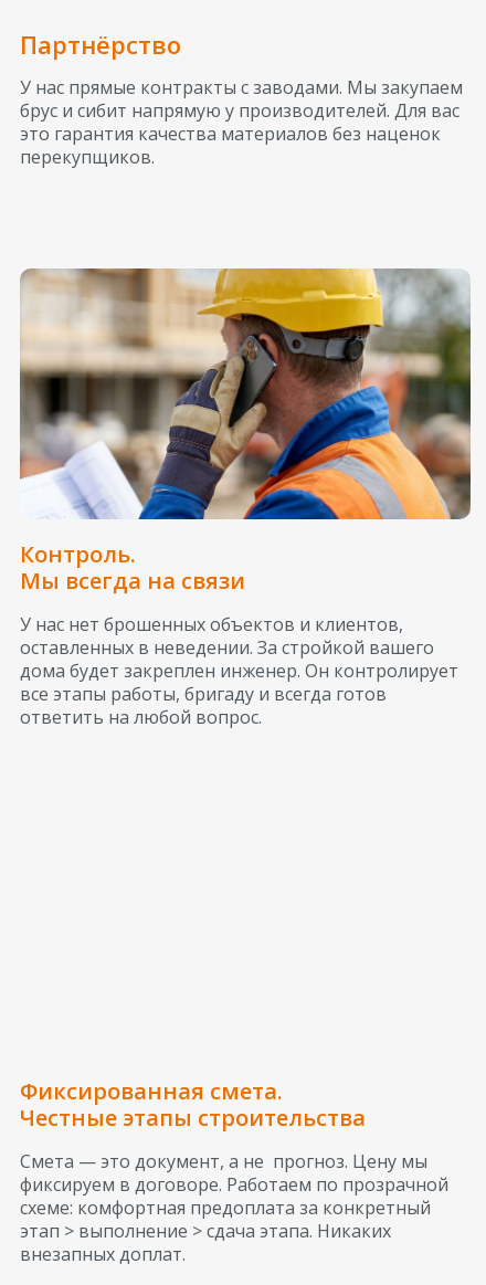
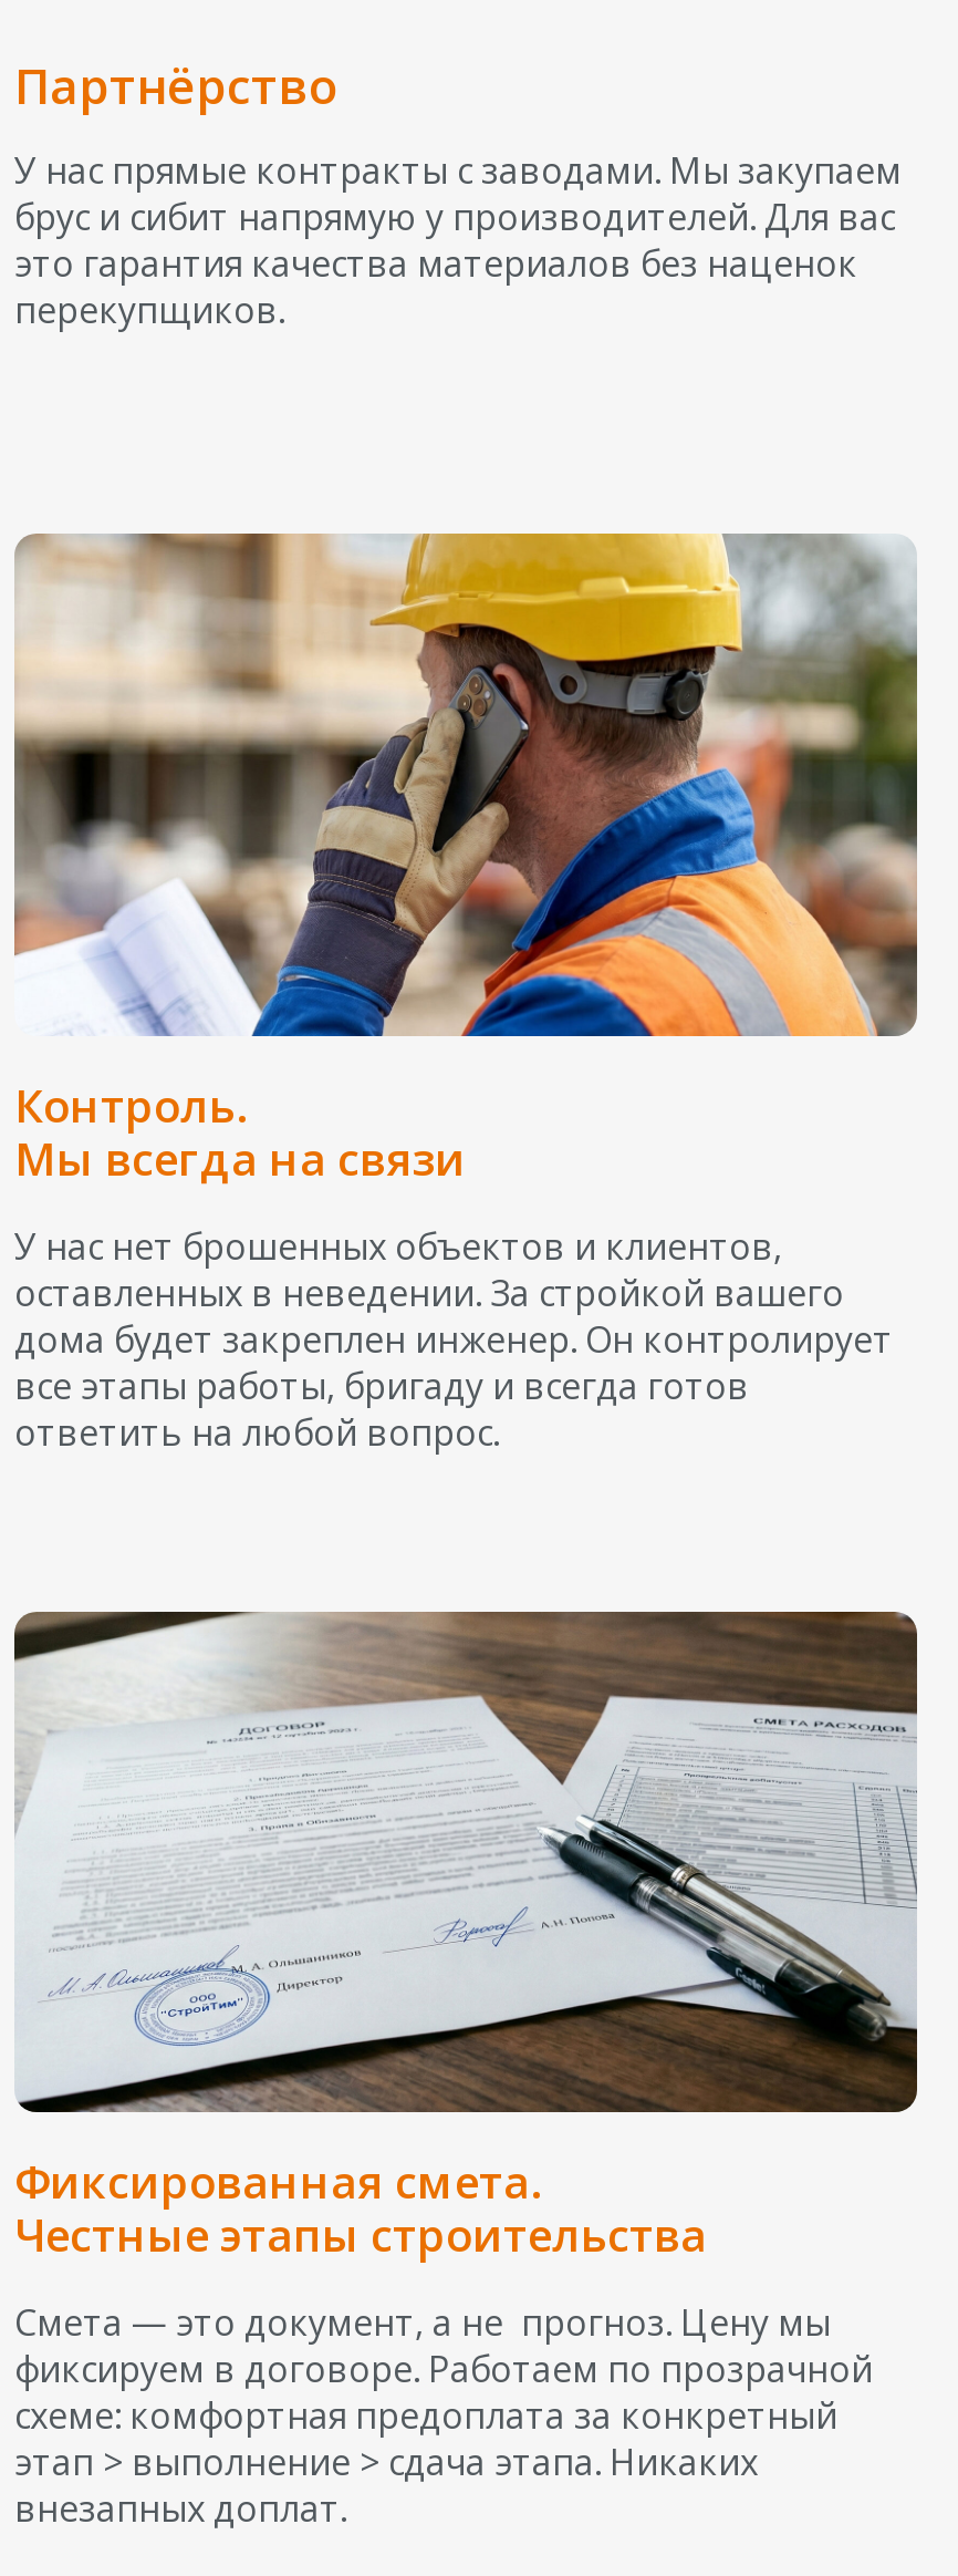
+ [image]
